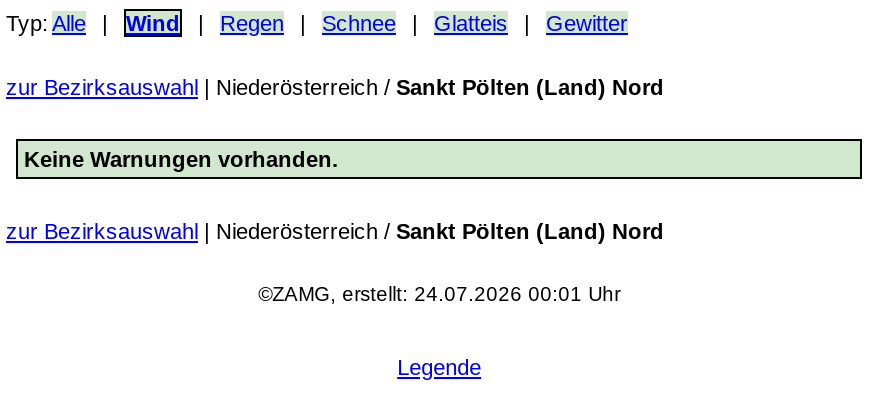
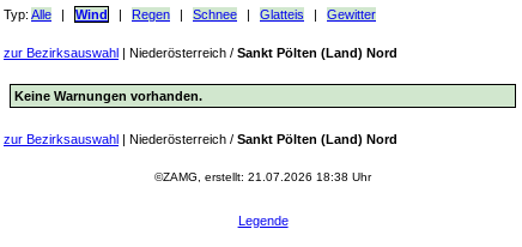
- ©ZAMG, erstellt: 24.07.2026 00:01 Uhr
+ ©ZAMG, erstellt: 21.07.2026 18:38 Uhr
